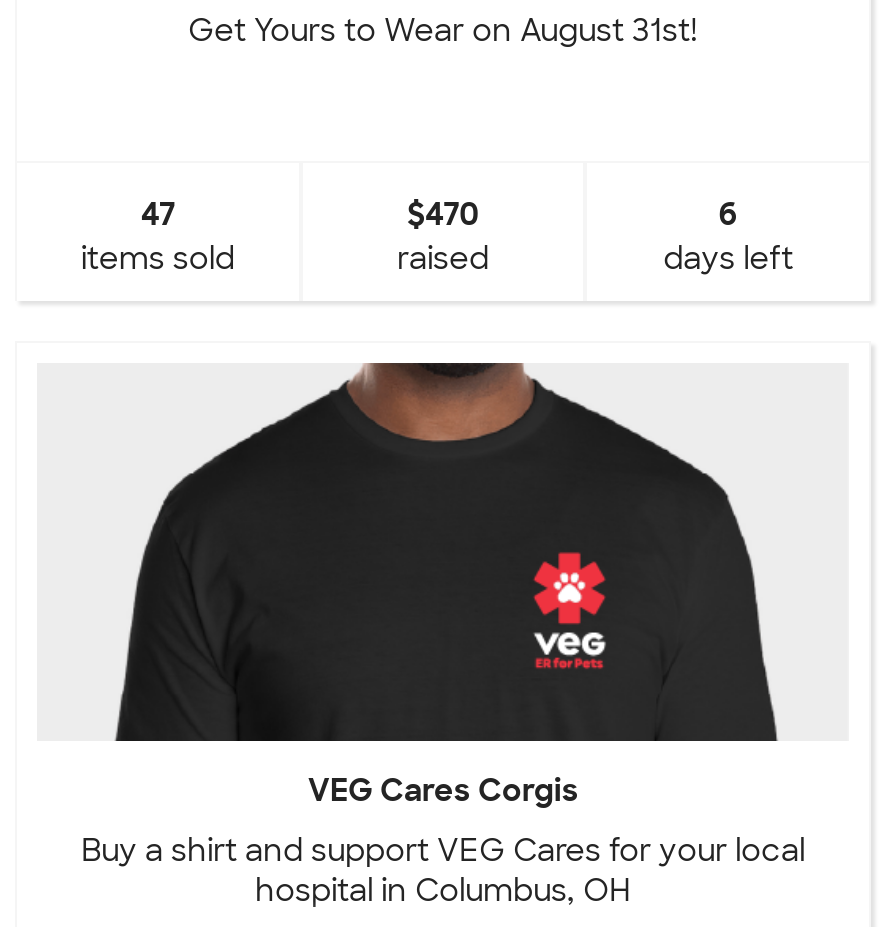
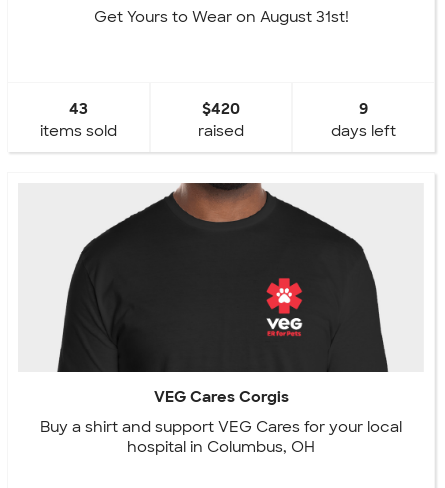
- 47
+ 43

- $470
+ $420

- 6
+ 9
